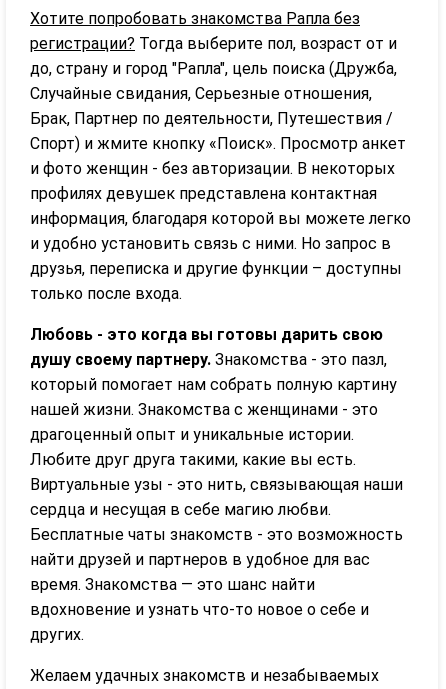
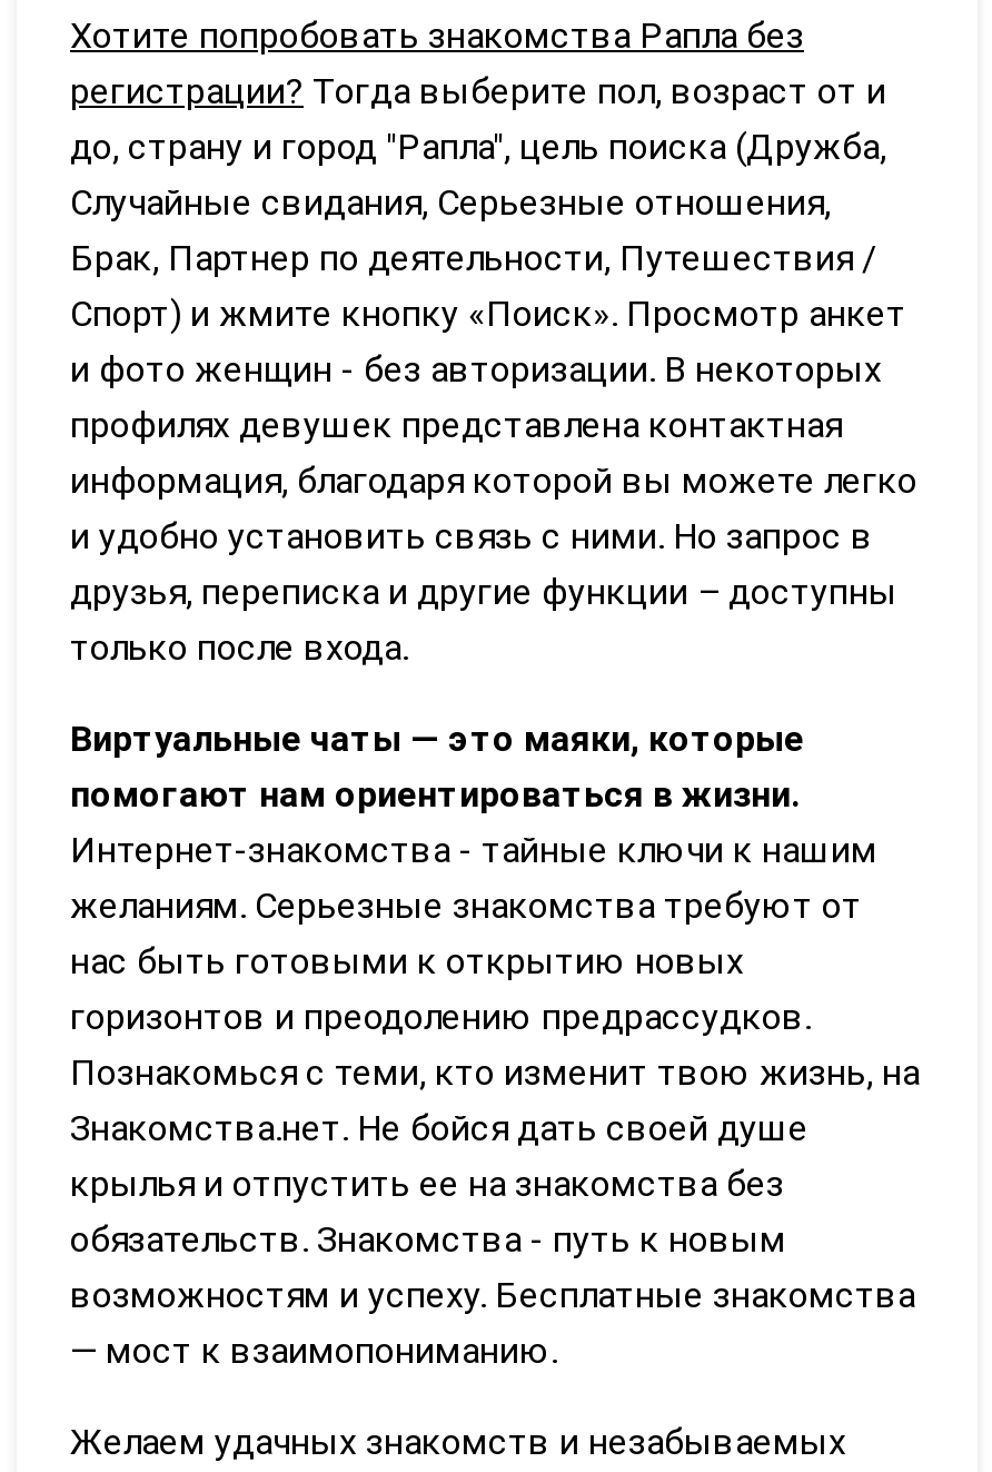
- Любовь - это когда вы готовы дарить свою
- душу своему партнеру. Знакомства - это пазл,
- который помогает нам собрать полную картину
- нашей жизни. Знакомства с женщинами - это
- драгоценный опыт и уникальные истории.
- Любите друг друга такими, какие вы есть.
- Виртуальные узы - это нить, связывающая наши
- сердца и несущая в себе магию любви.
- Бесплатные чаты знакомств - это возможность
- найти друзей и партнеров в удобное для вас
- время. Знакомства — это шанс найти
- вдохновение и узнать что-то новое о себе и
- других.
+ Виртуальные чаты — это маяки, которые
+ помогают нам ориентироваться в жизни.
+ Интернет-знакомства - тайные ключи к нашим
+ желаниям. Серьезные знакомства требуют от
+ нас быть готовыми к открытию новых
+ горизонтов и преодолению предрассудков.
+ Познакомься с теми, кто изменит твою жизнь, на
+ Знакомства.нет. Не бойся дать своей душе
+ крылья и отпустить ее на знакомства без
+ обязательств. Знакомства - путь к новым
+ возможностям и успеху. Бесплатные знакомства
+ — мост к взаимопониманию.
